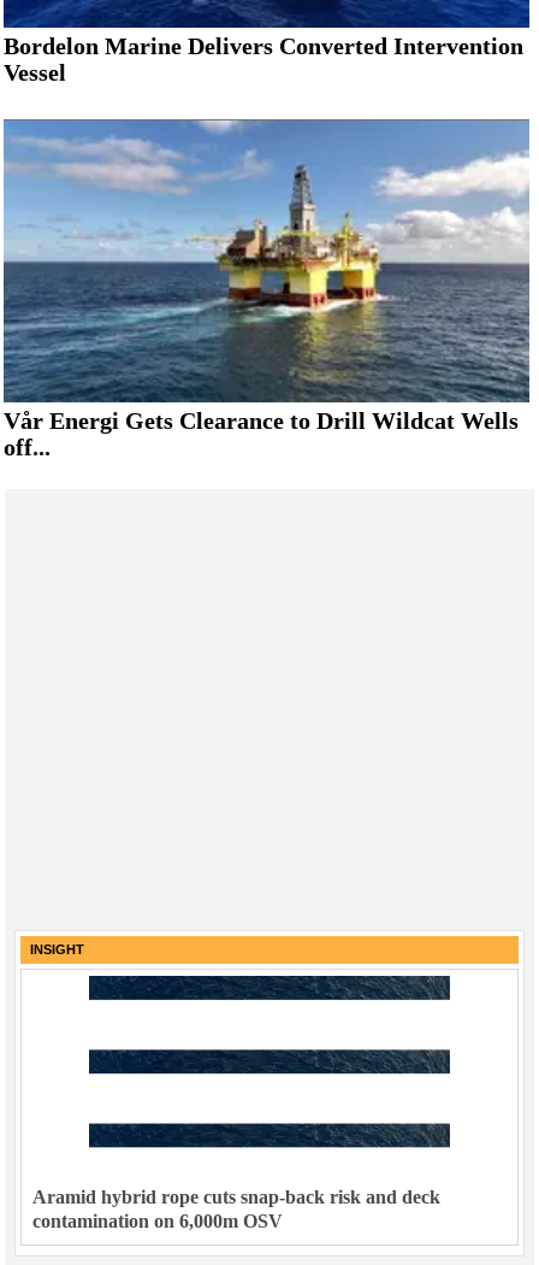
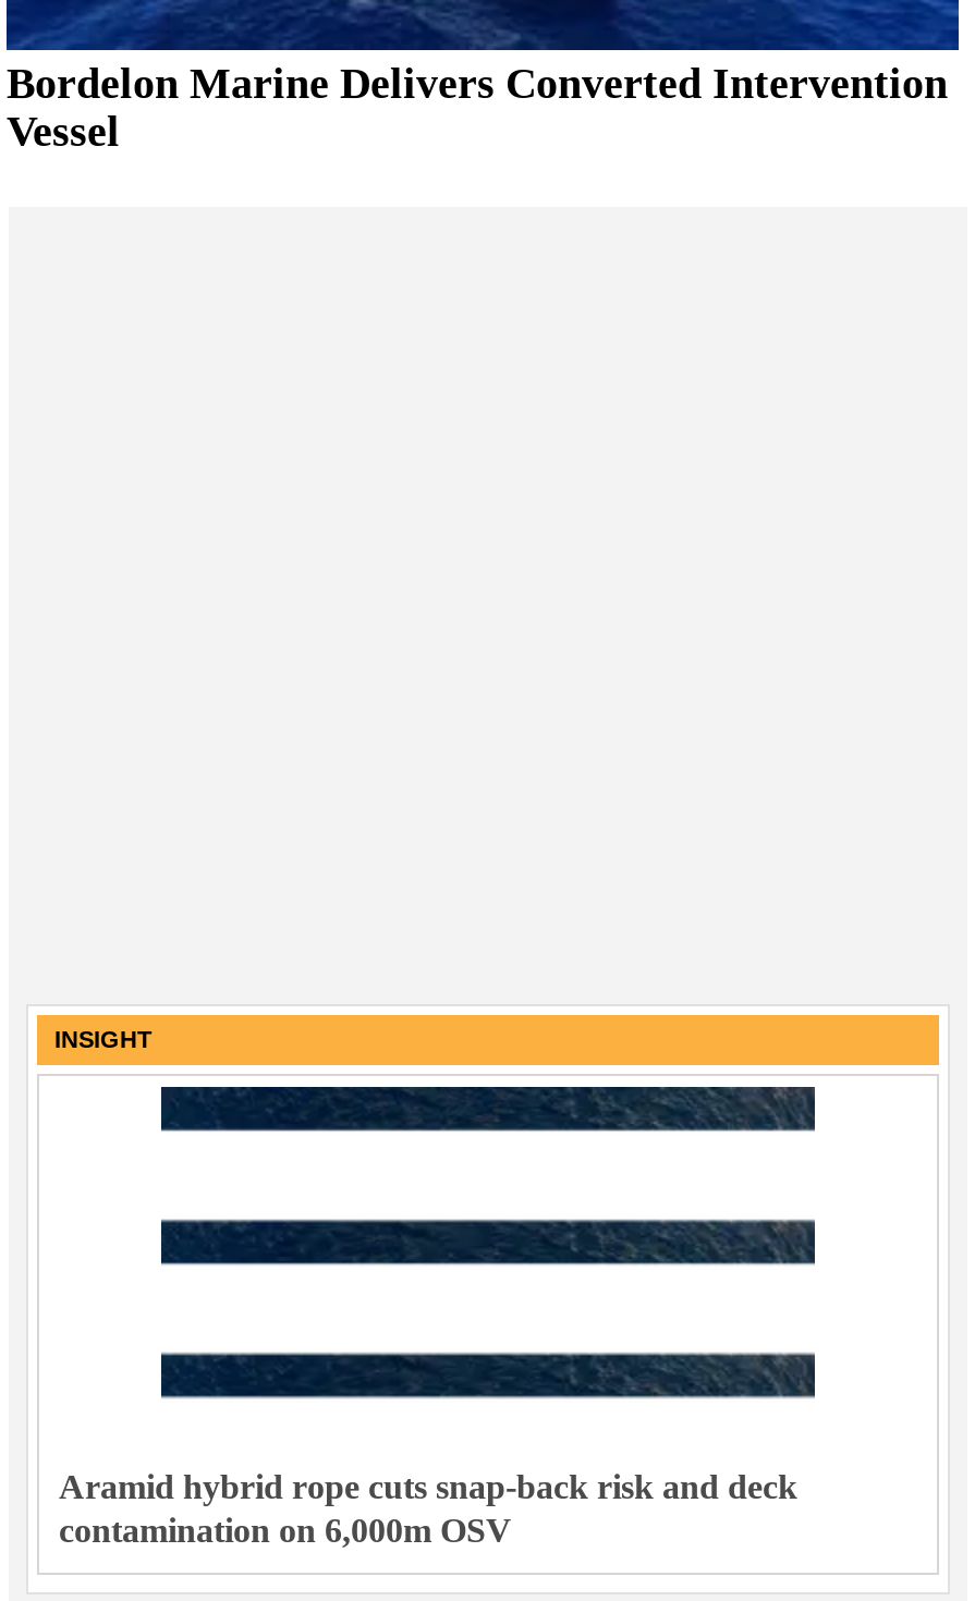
- [image]
- Vår Energi Gets Clearance to Drill Wildcat Wells
- off...
